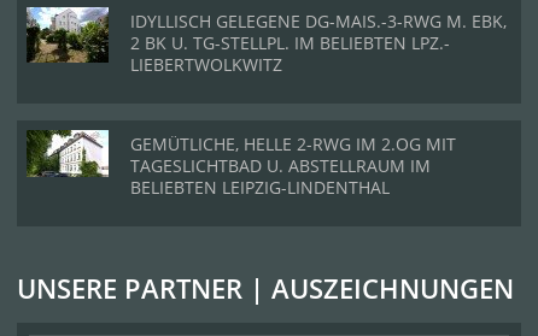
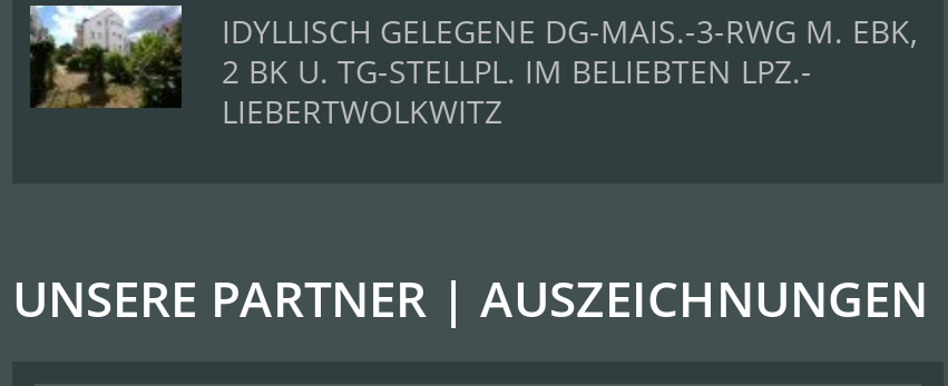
- [image]
- GEMÜTLICHE, HELLE 2-RWG IM 2.OG MIT
- TAGESLICHTBAD U. ABSTELLRAUM IM
- BELIEBTEN LEIPZIG-LINDENTHAL
